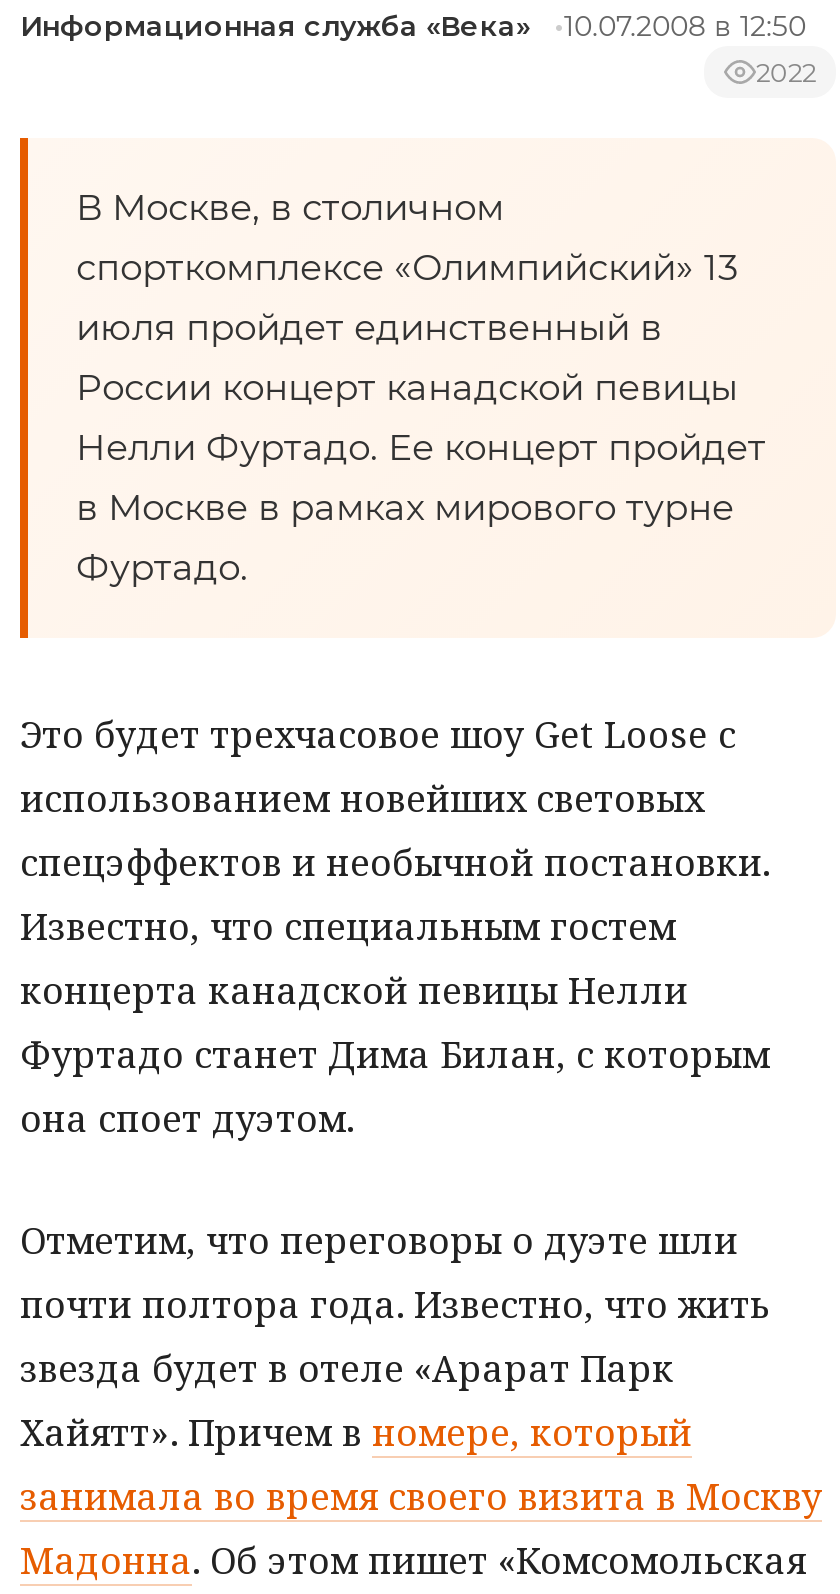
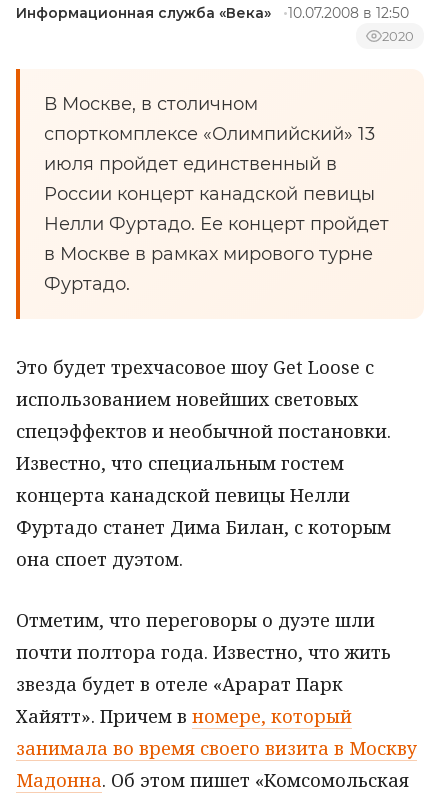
- 2022
+ 2020
